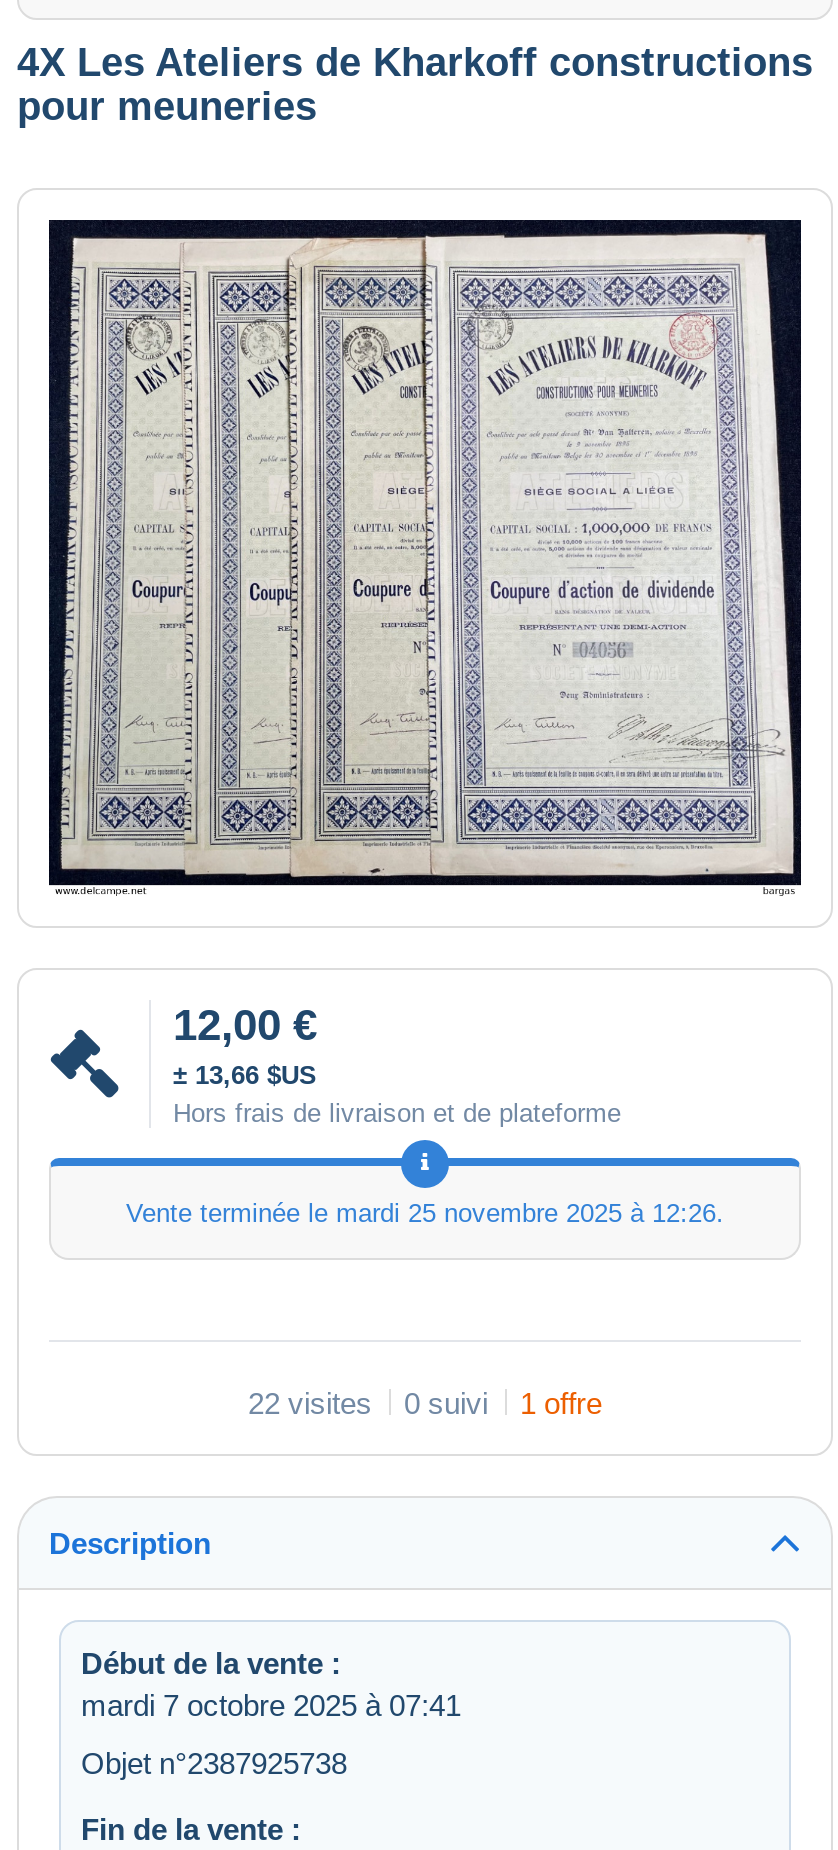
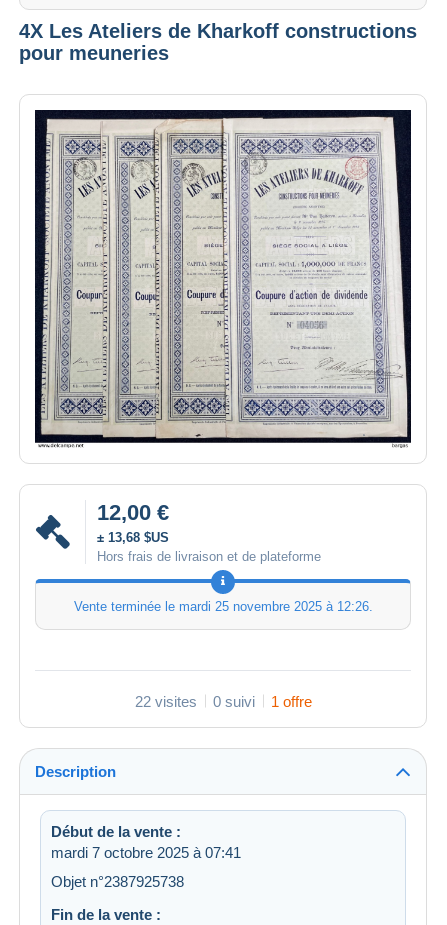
- ± 13,66 $US
+ ± 13,68 $US
